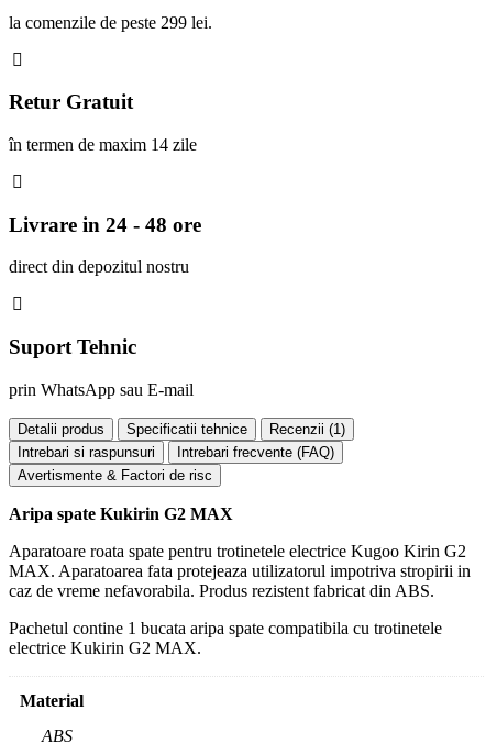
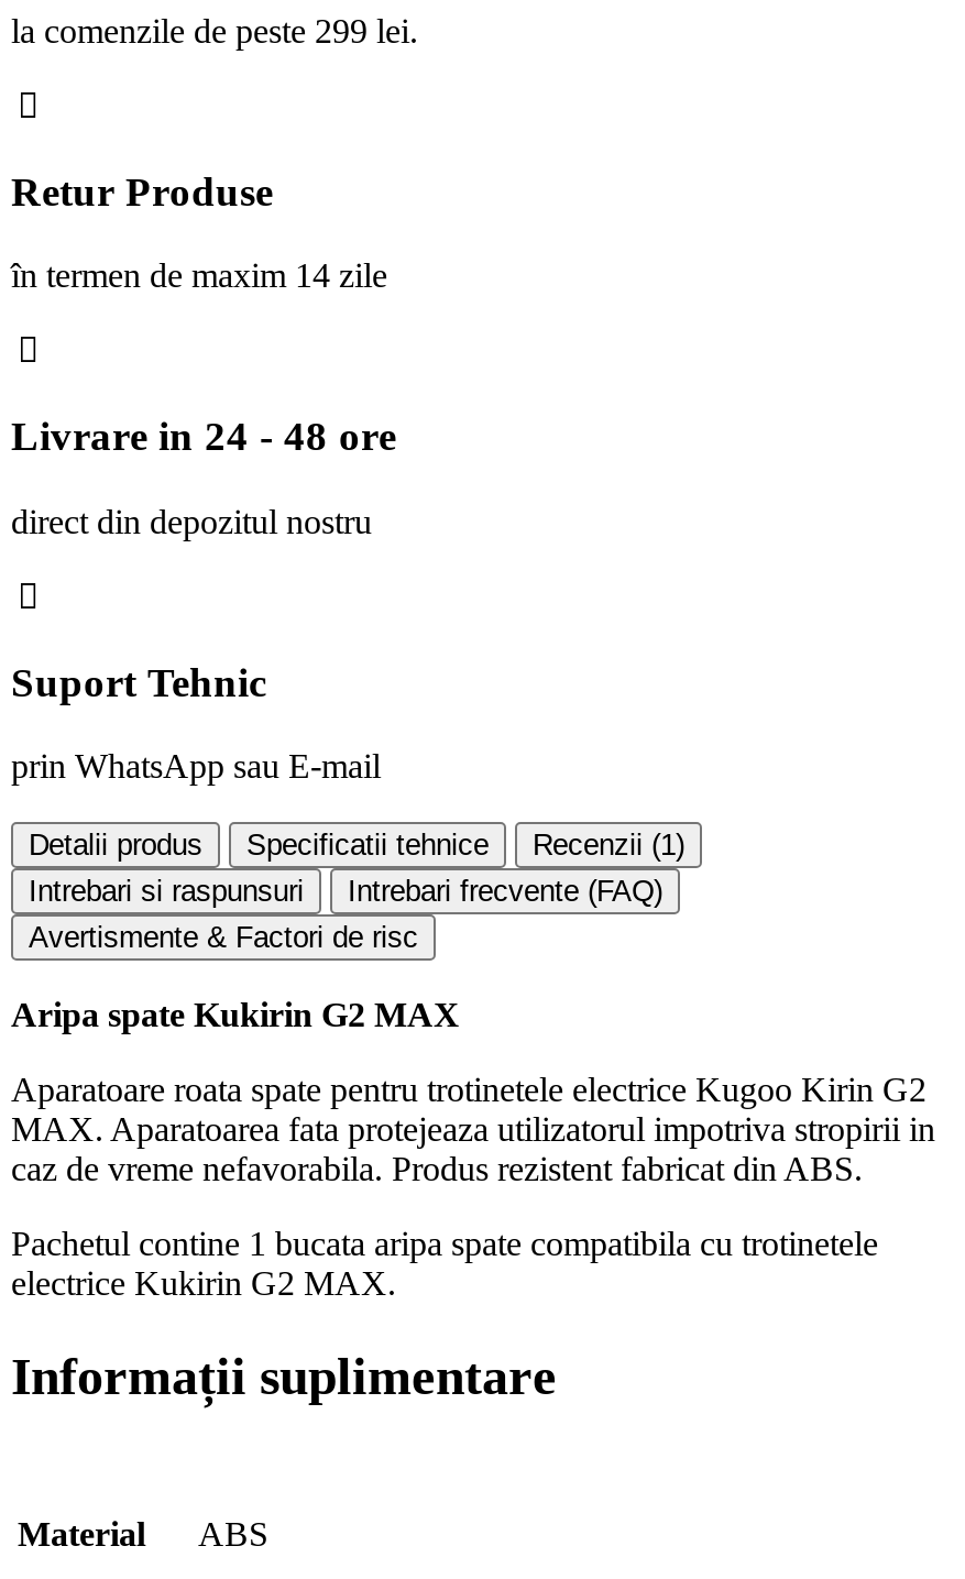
- Retur Gratuit
+ Retur Produse

+ Informații suplimentare

moved down: Material
